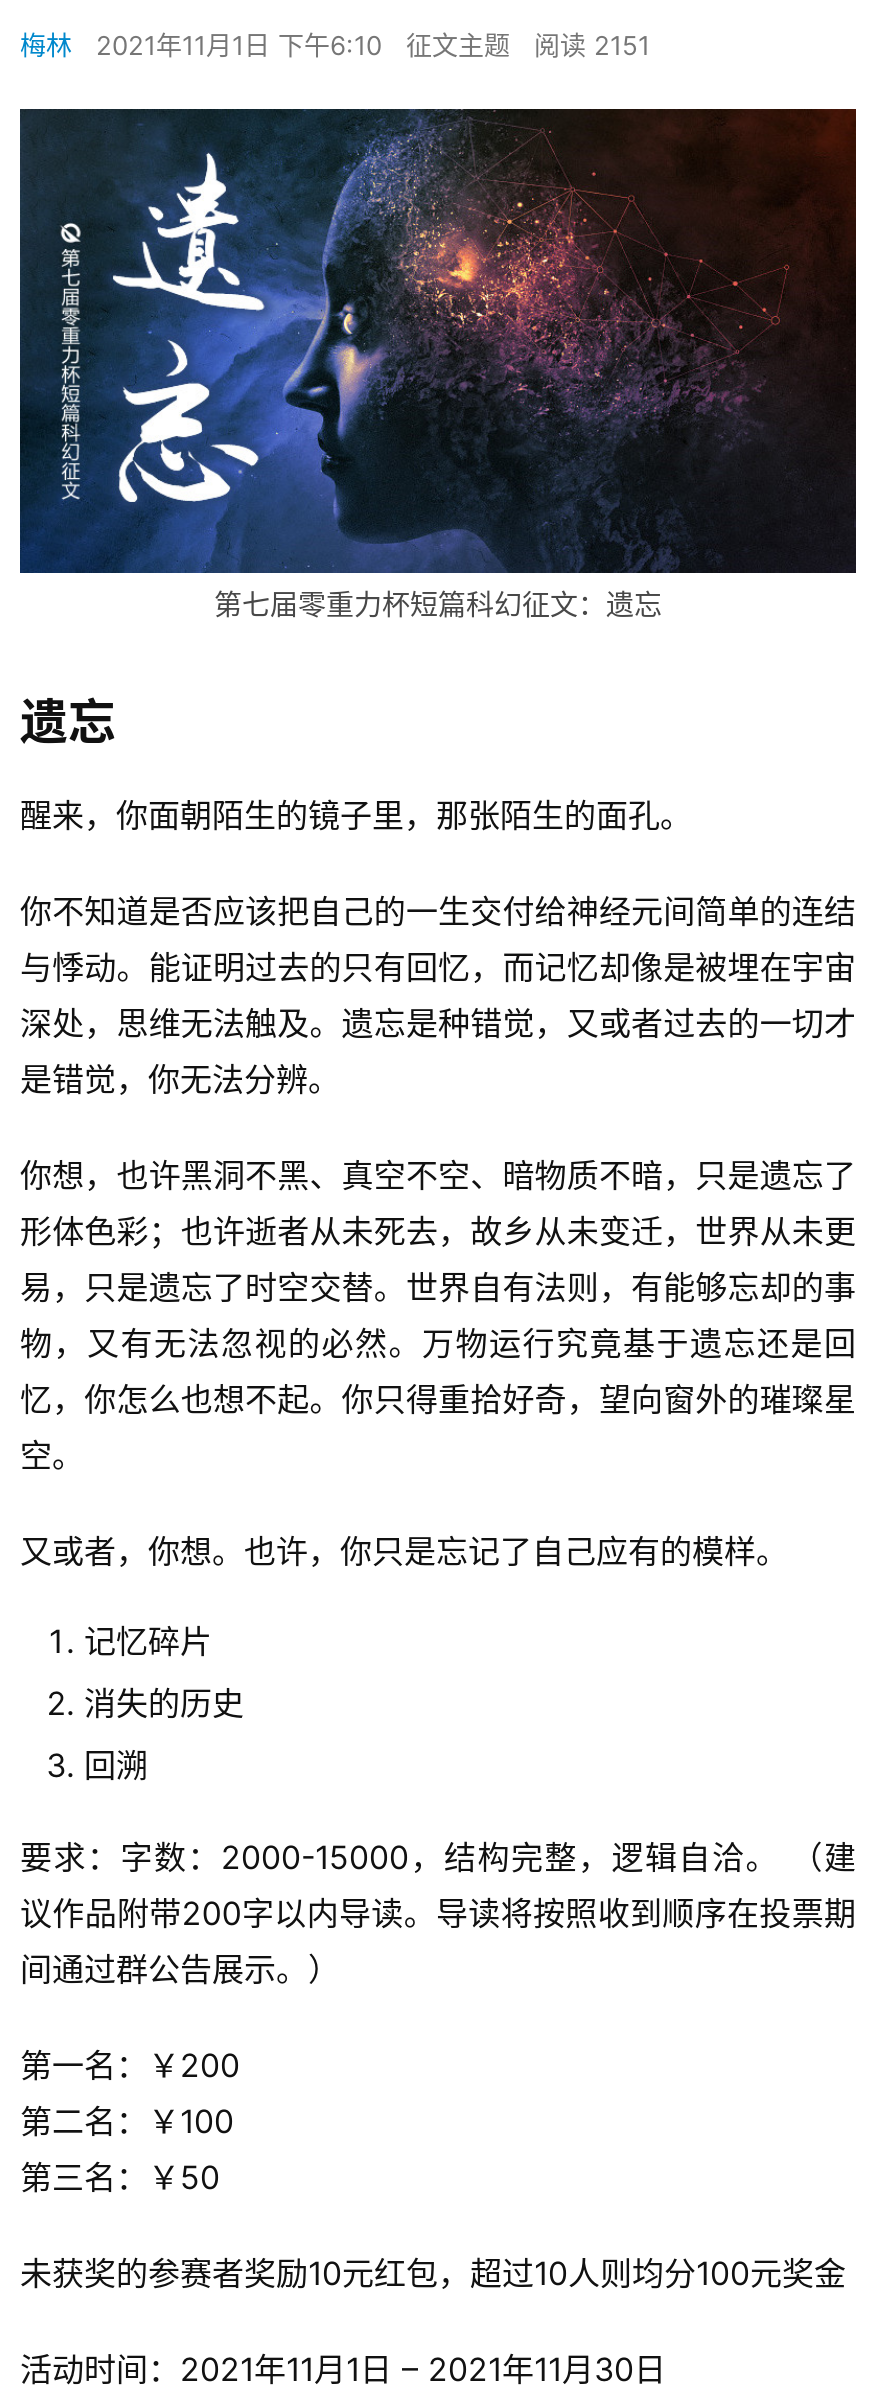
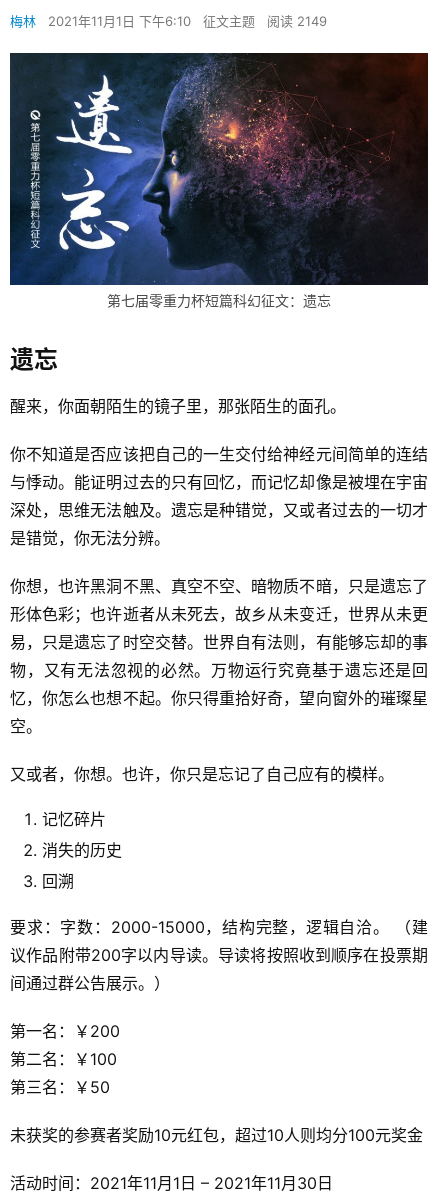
- 梅林 2021年11月1日 下午6:10 征文主题 阅读 2151
+ 梅林 2021年11月1日 下午6:10 征文主题 阅读 2149
